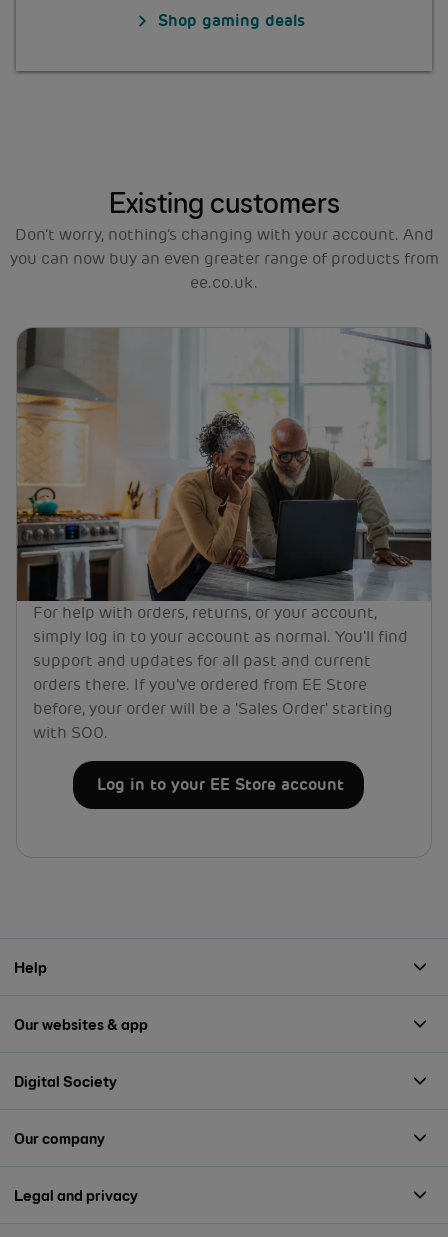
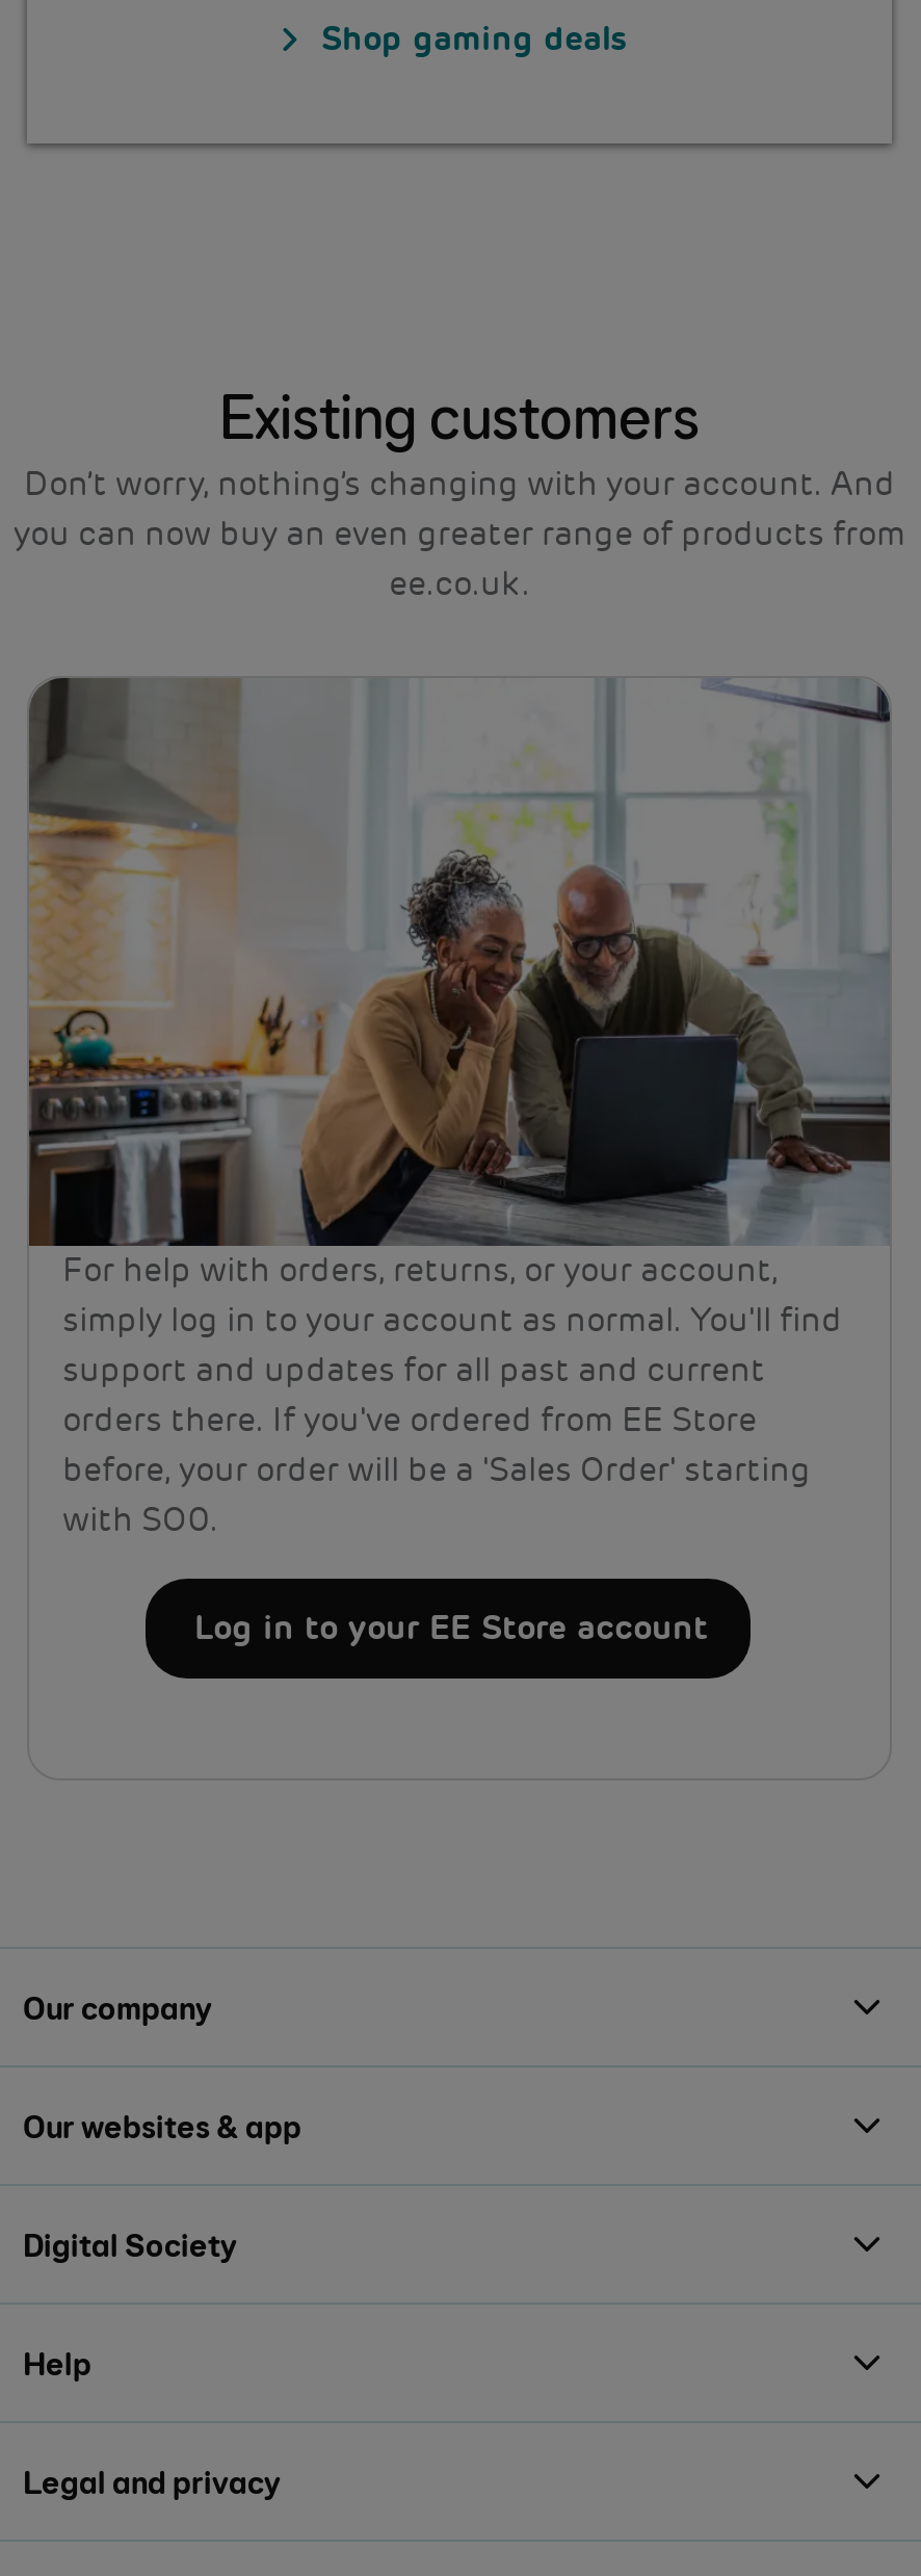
moved down: Help

moved up: Our company
